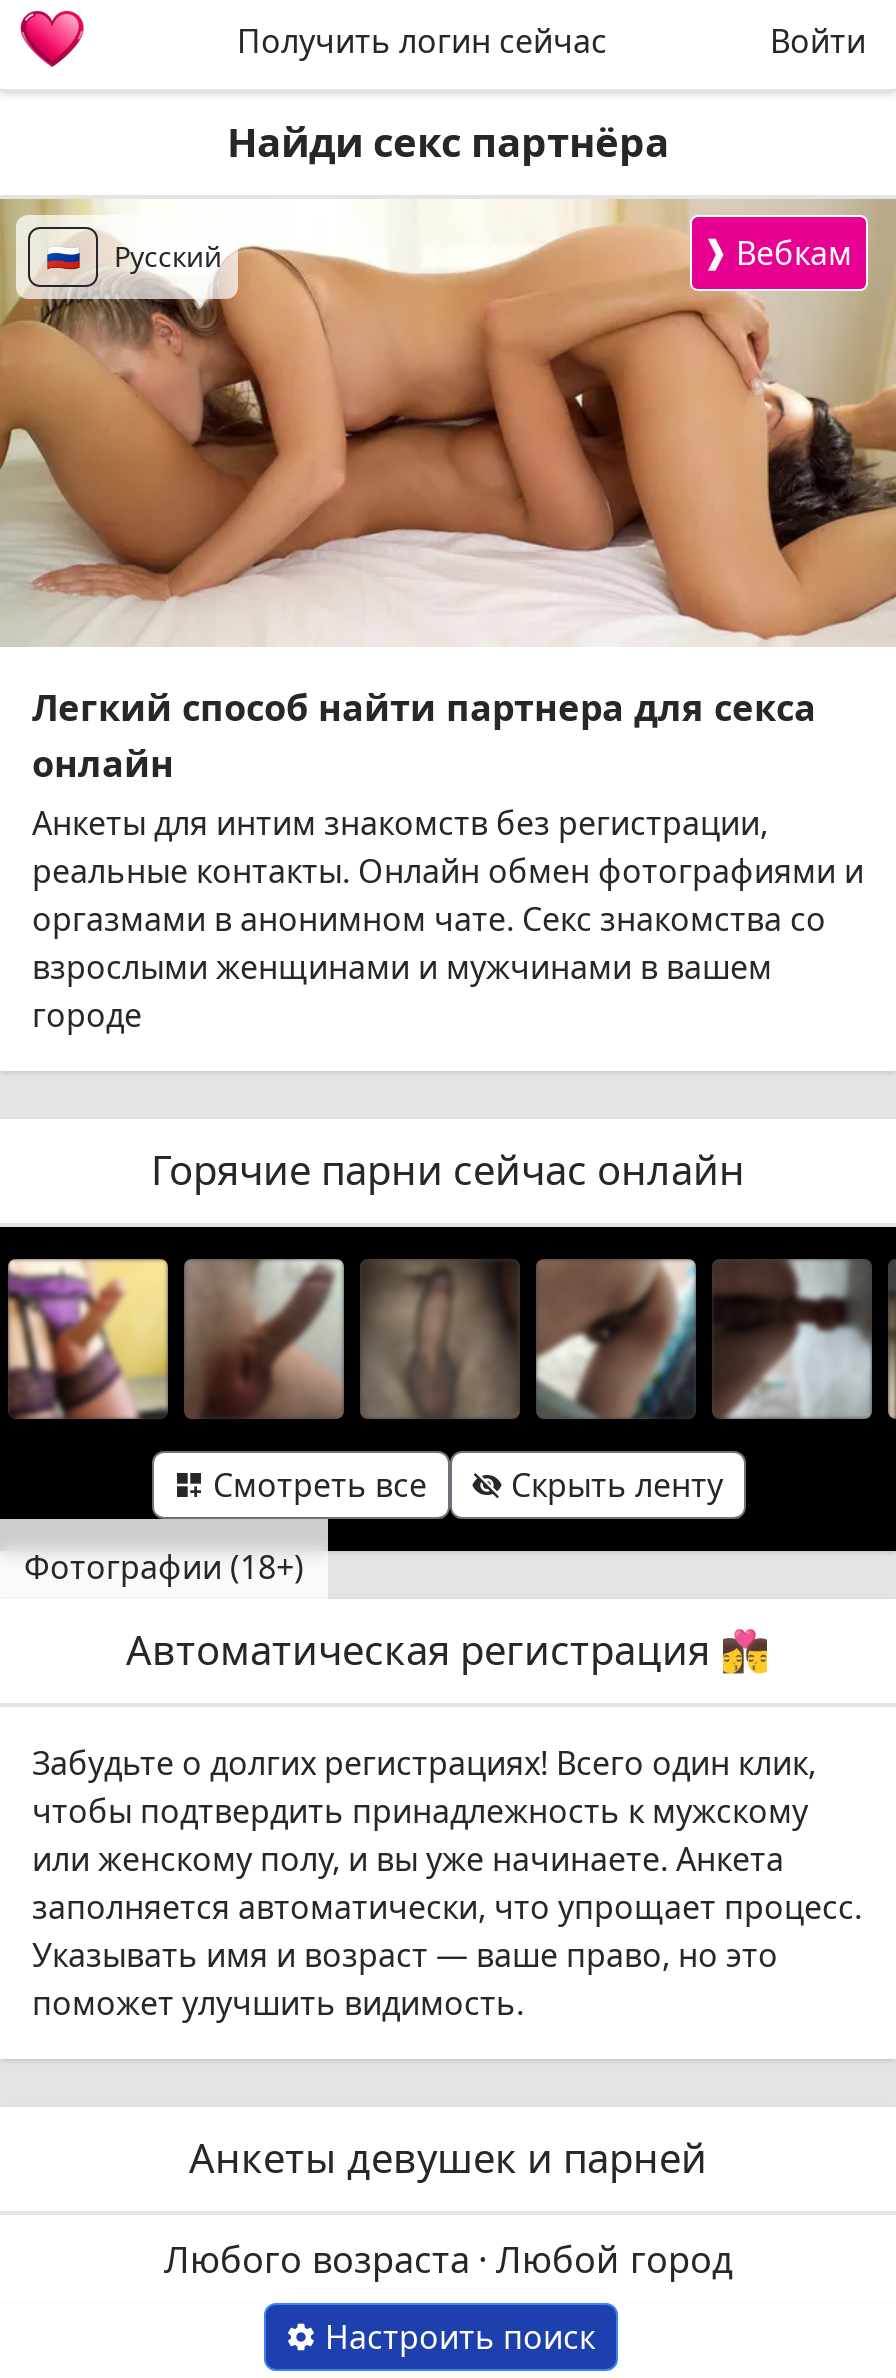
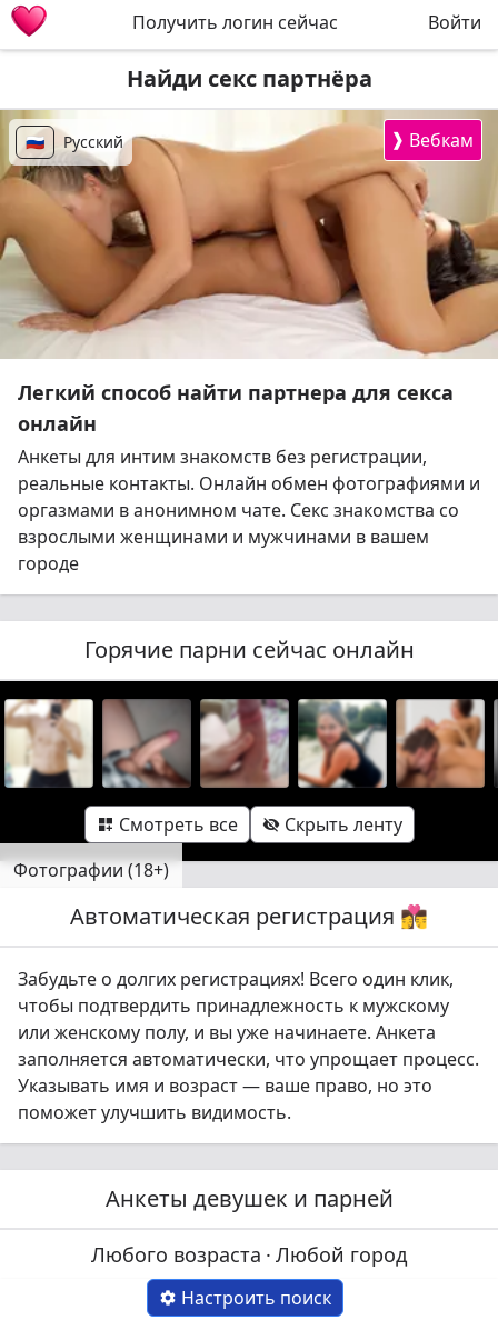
- [image]
+ [image]

- [image]
+ [image]

- [image]
+ [image]

- [image]
+ [image]

- [image]
+ [image]
